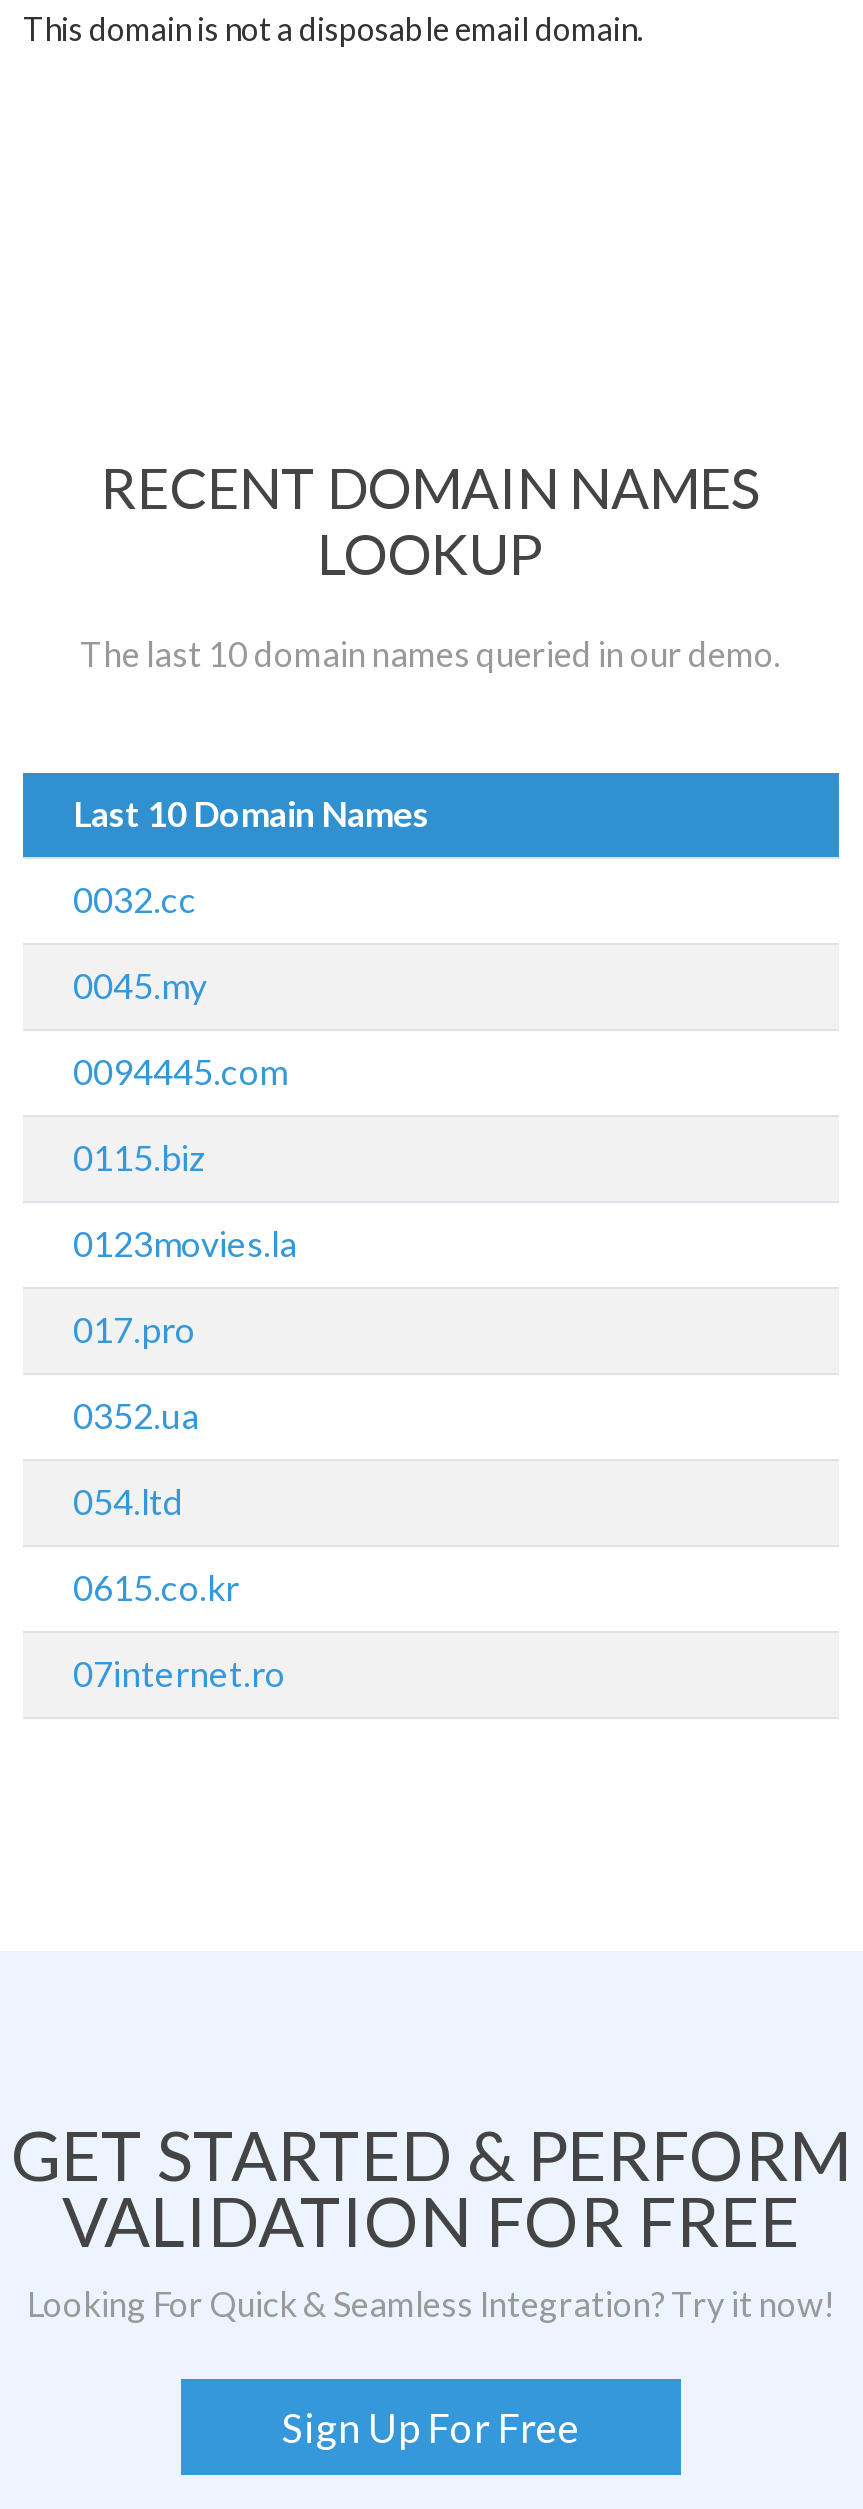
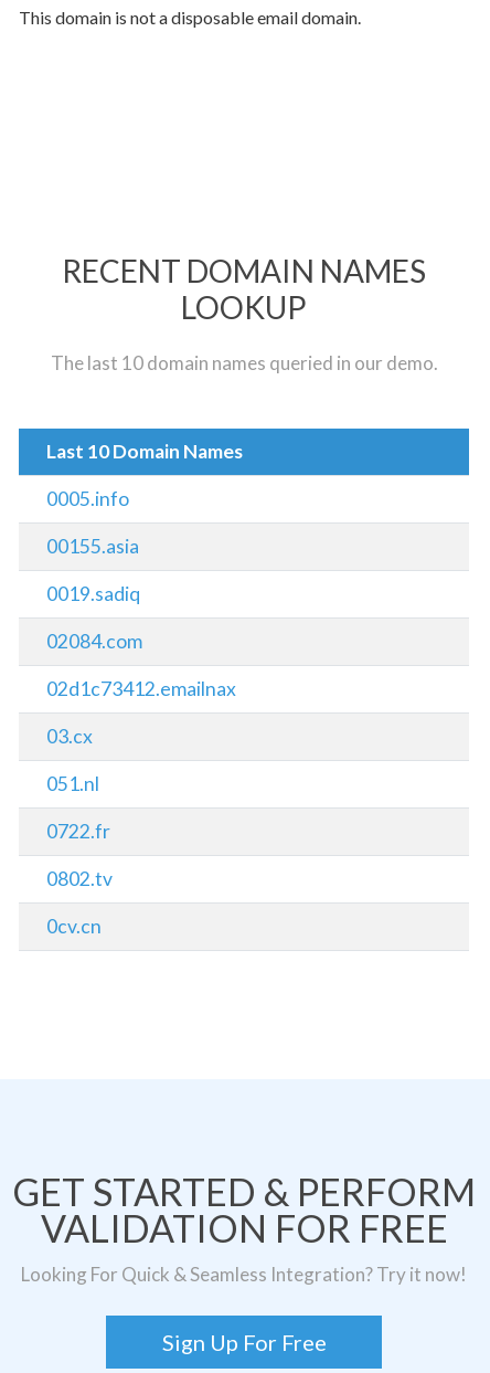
- 0032.cc
+ 0005.info

- 0045.my
+ 00155.asia

- 0094445.com
+ 0019.sadiq

- 0115.biz
+ 02084.com

- 0123movies.la
+ 02d1c73412.emailnax

- 017.pro
+ 03.cx

- 0352.ua
+ 051.nl

- 054.ltd
+ 0722.fr

- 0615.co.kr
+ 0802.tv

- 07internet.ro
+ 0cv.cn
